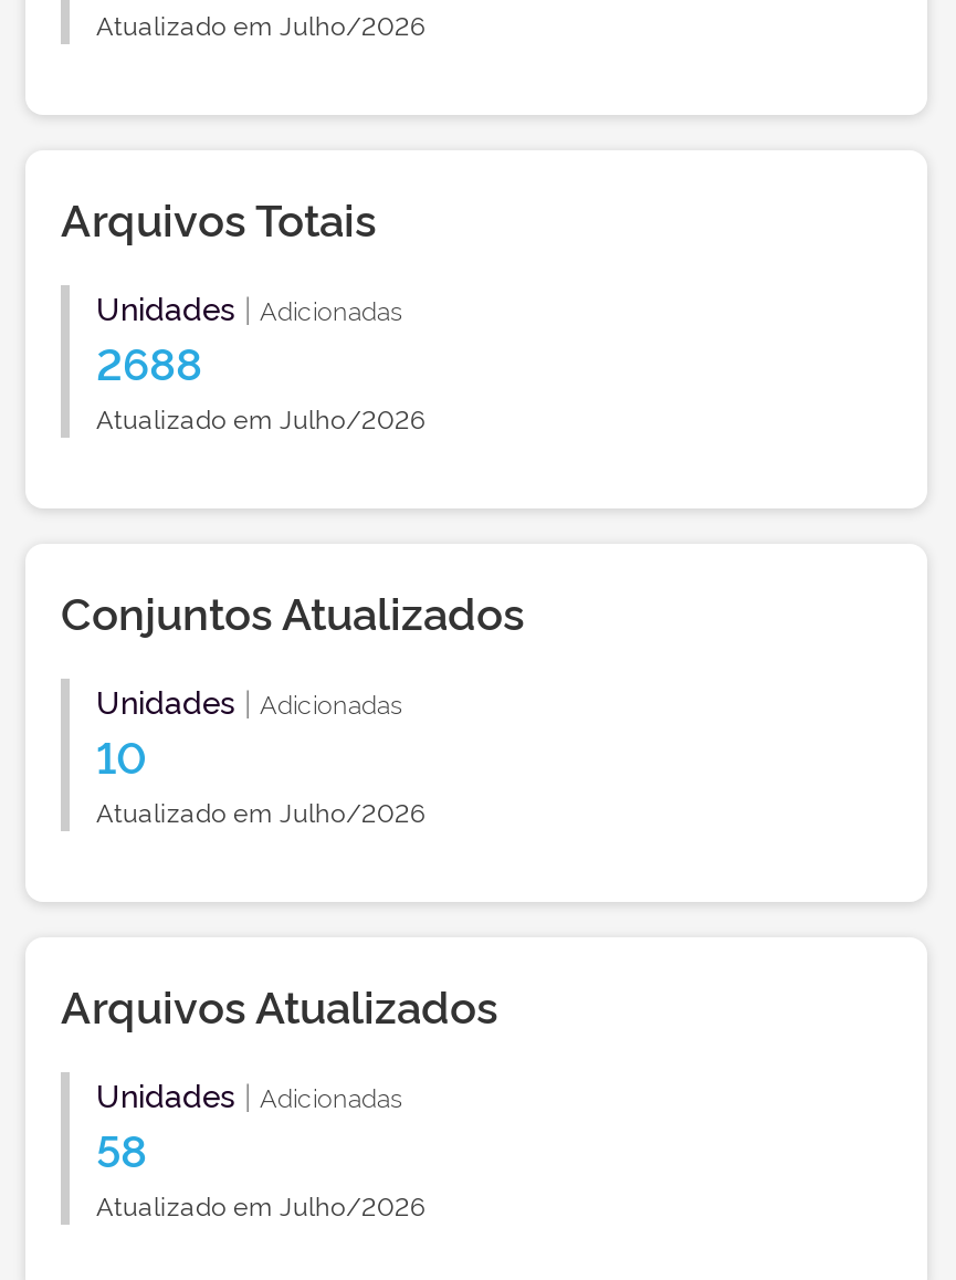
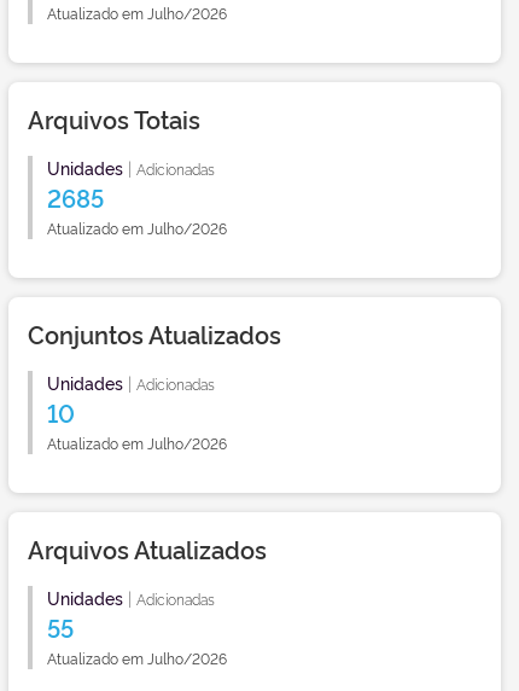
- 2688
+ 2685

- 58
+ 55
